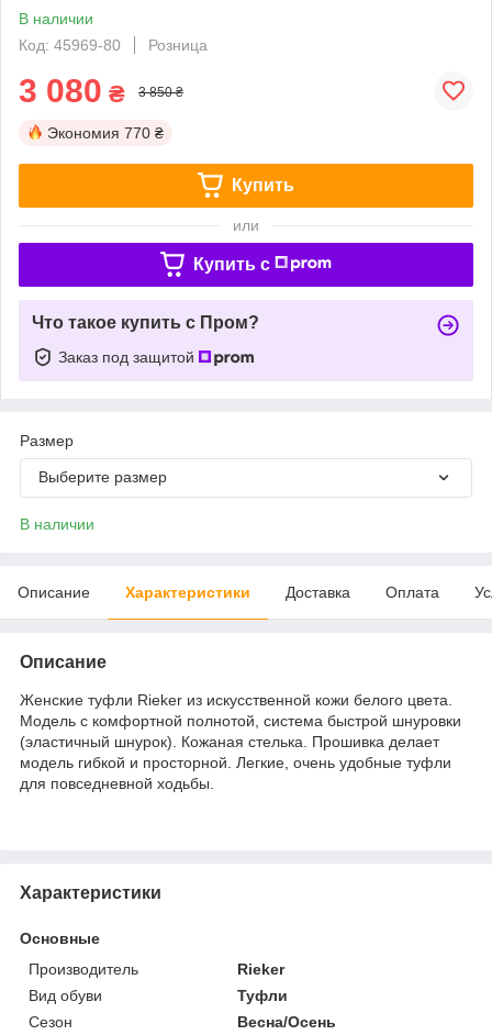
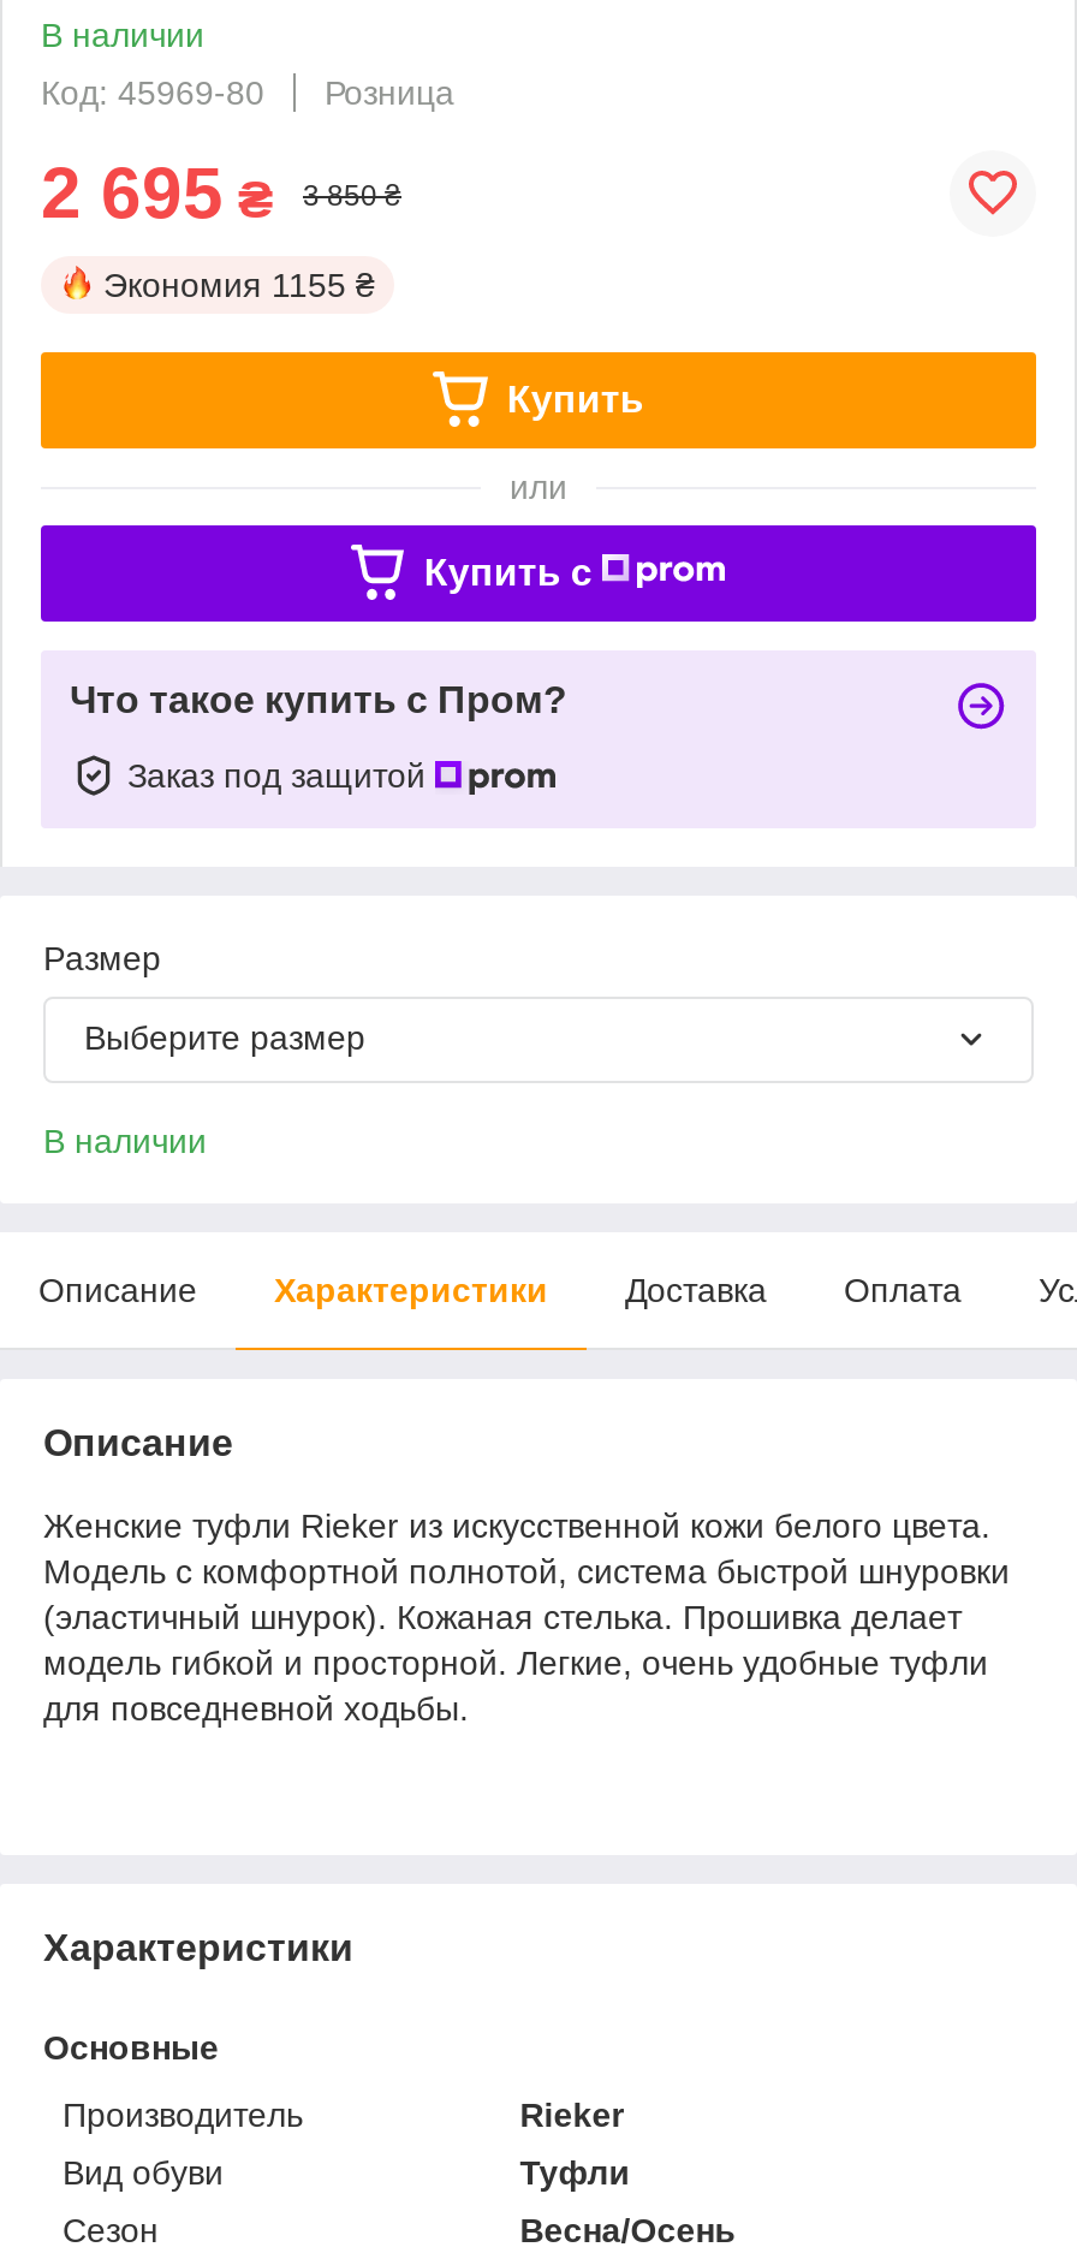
- 3 080 ₴
+ 2 695 ₴

- Экономия 770 ₴
+ Экономия 1155 ₴
